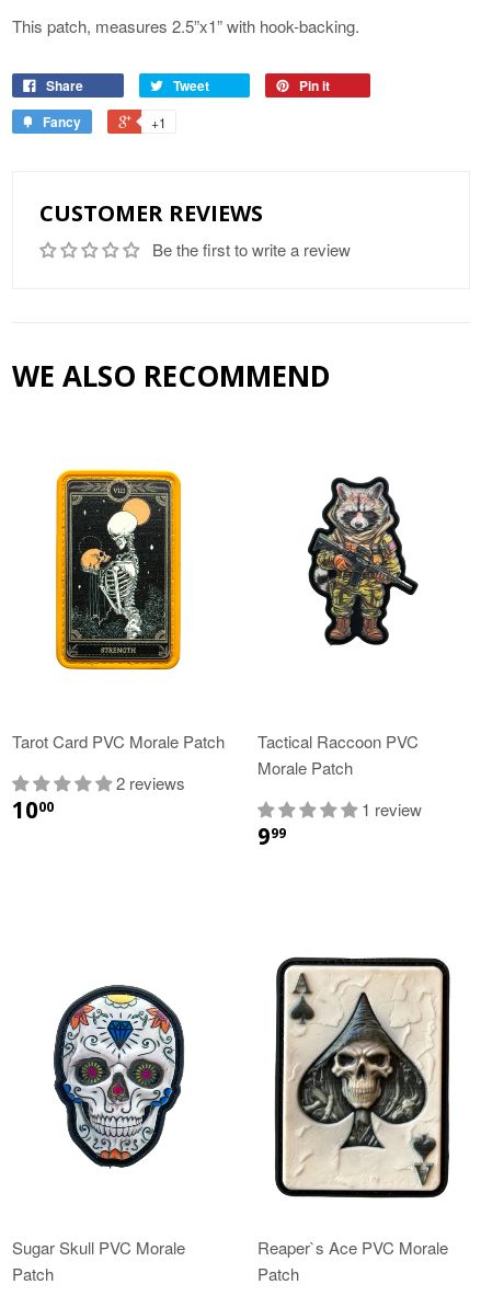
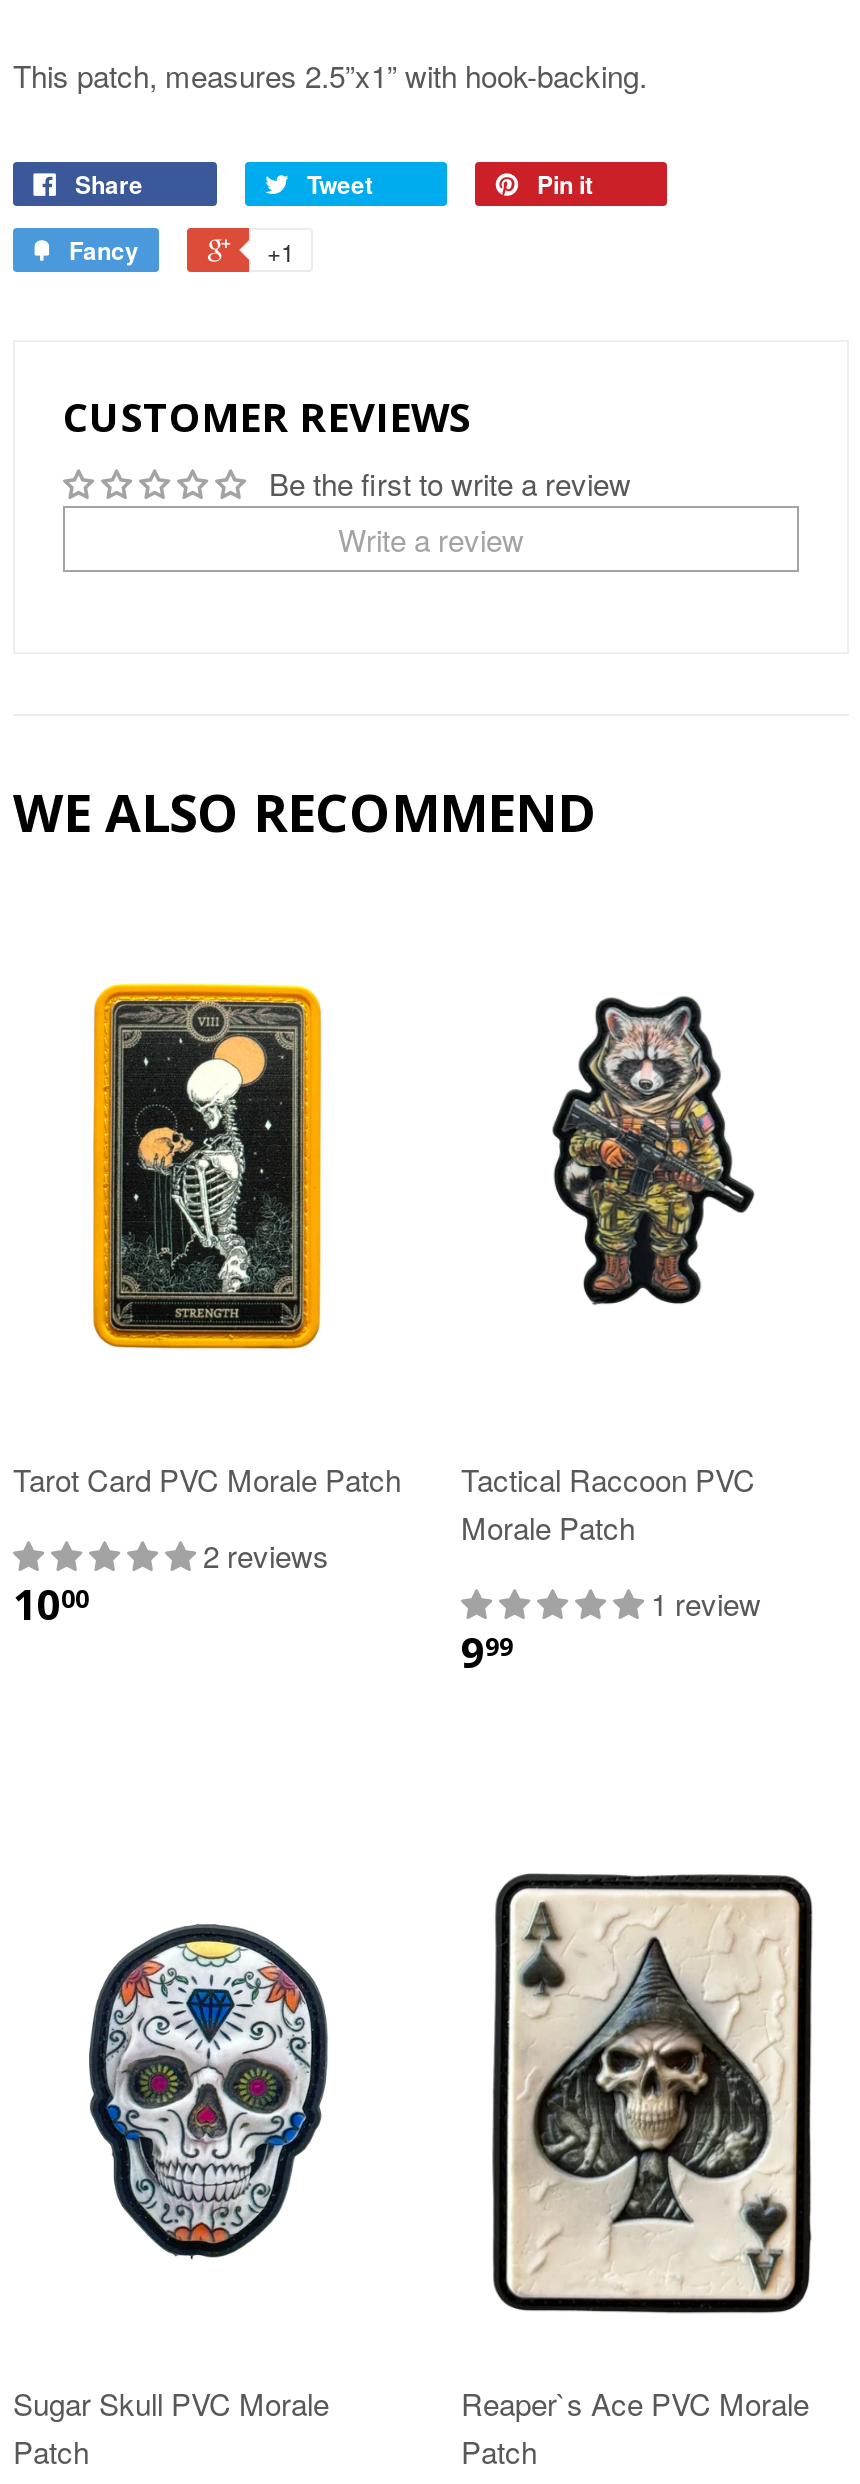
+ Write a review
